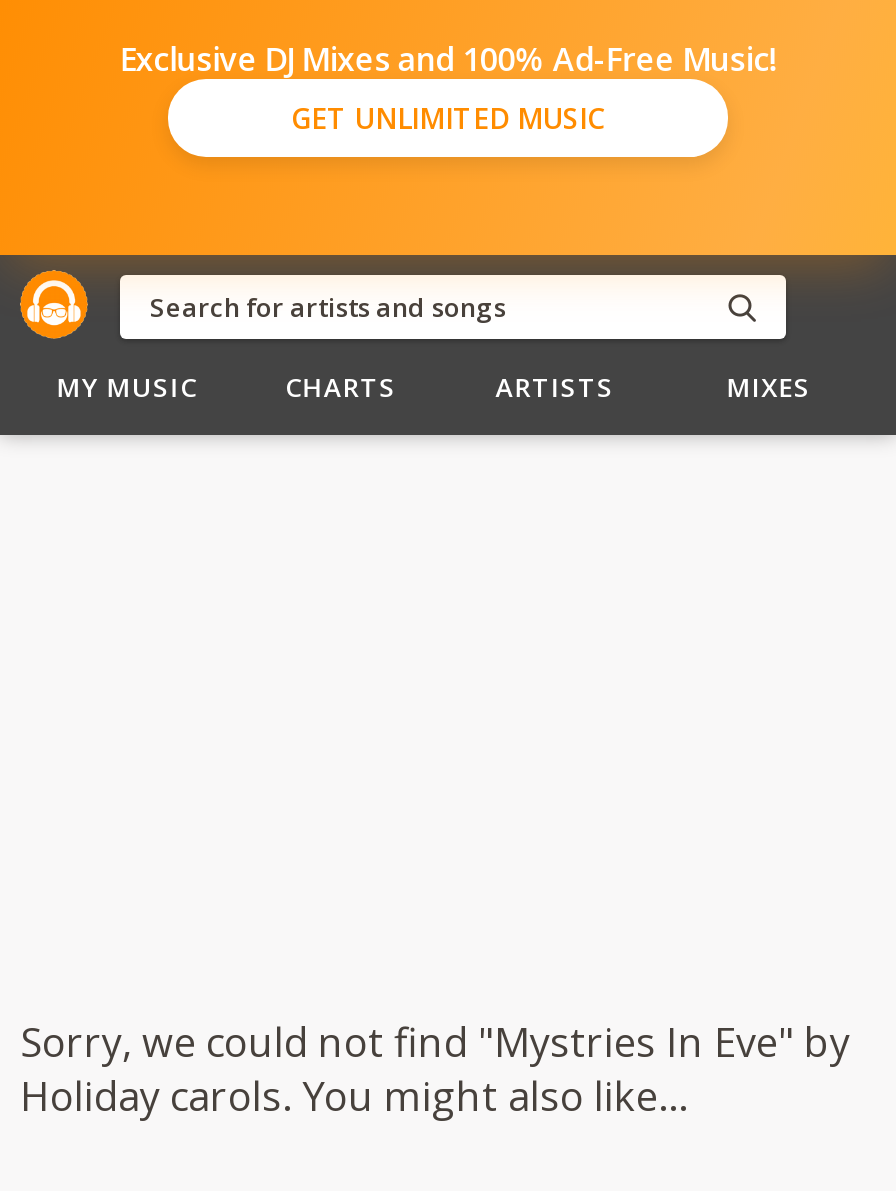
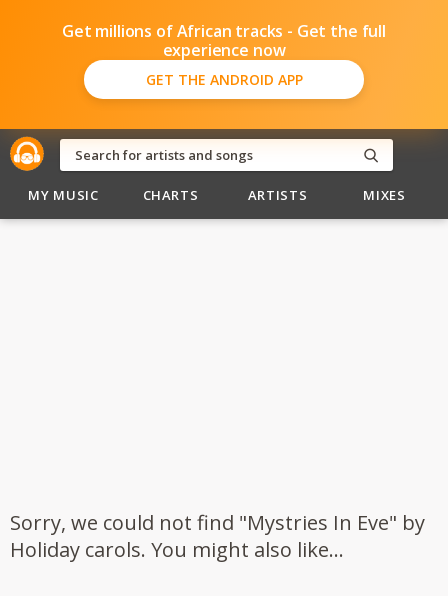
- Exclusive DJ Mixes and 100% Ad-Free Music!
- GET UNLIMITED MUSIC
+ Get millions of African tracks - Get the full
+ experience now
+ GET THE ANDROID APP
